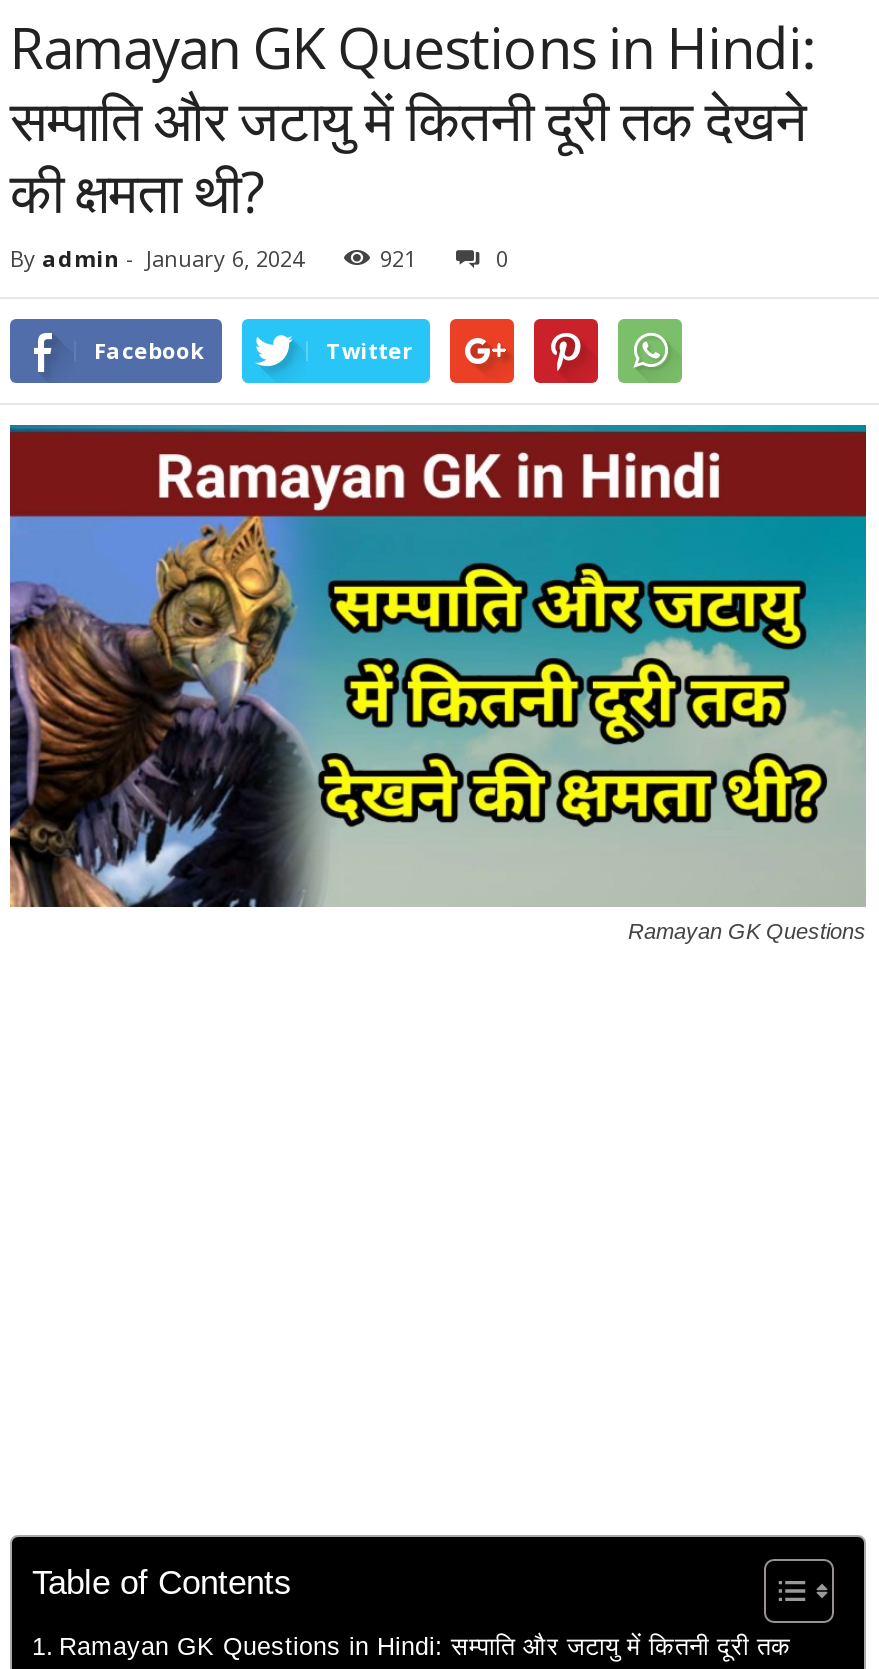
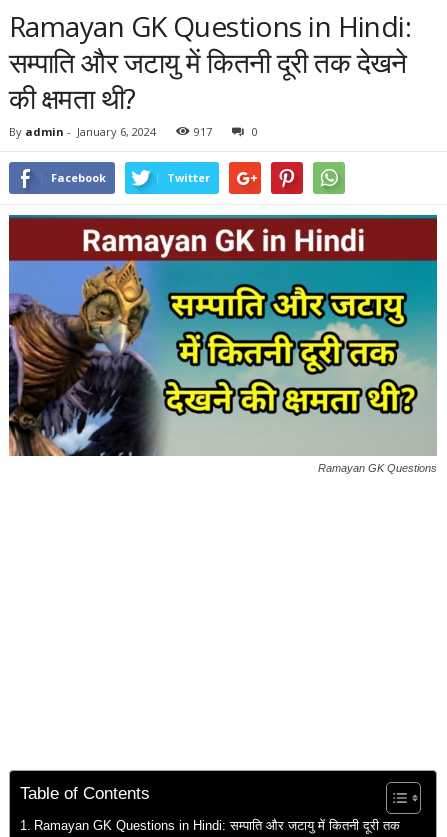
- 921
+ 917
